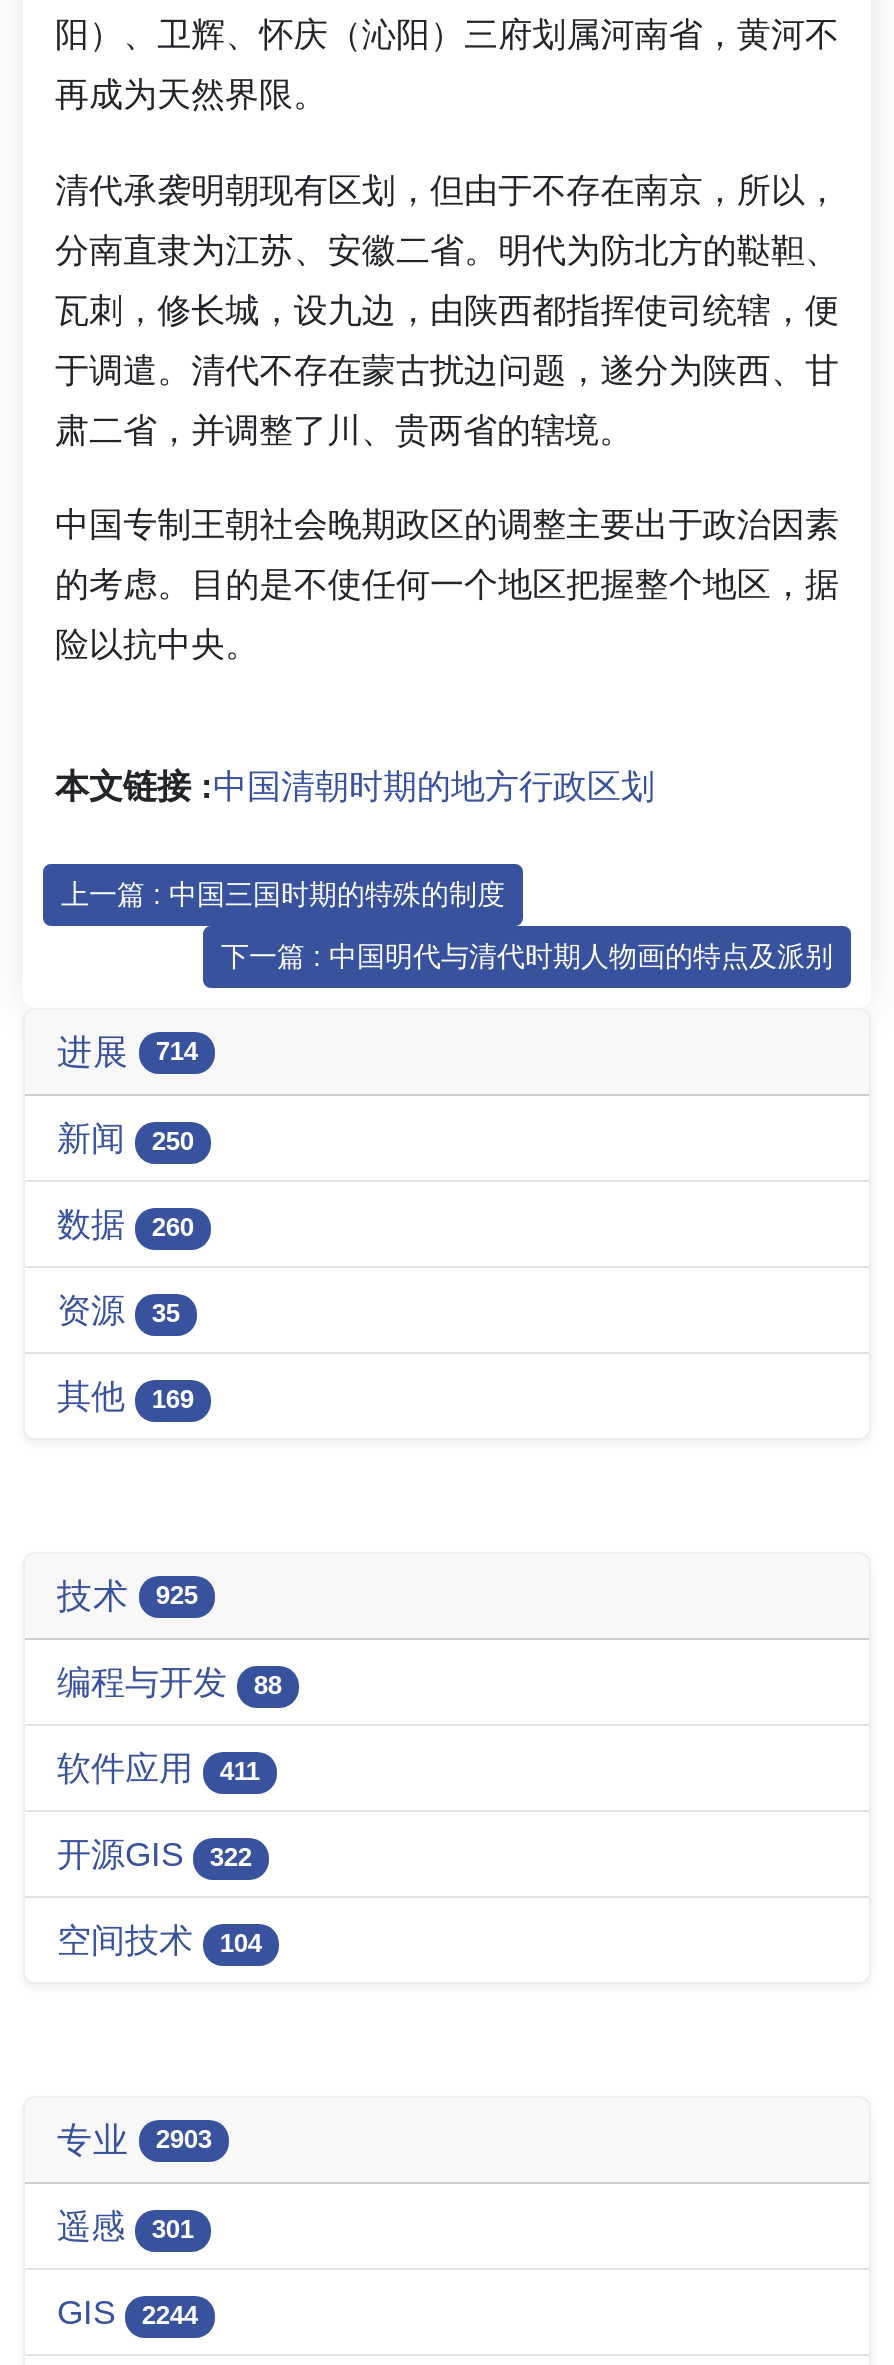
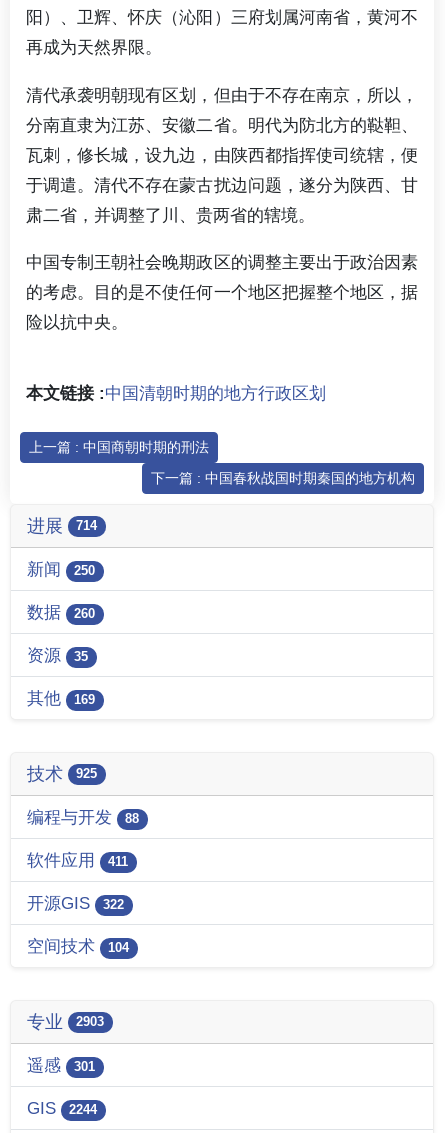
- 上一篇 : 中国三国时期的特殊的制度
+ 上一篇 : 中国商朝时期的刑法

- 下一篇 : 中国明代与清代时期人物画的特点及派别
+ 下一篇 : 中国春秋战国时期秦国的地方机构
